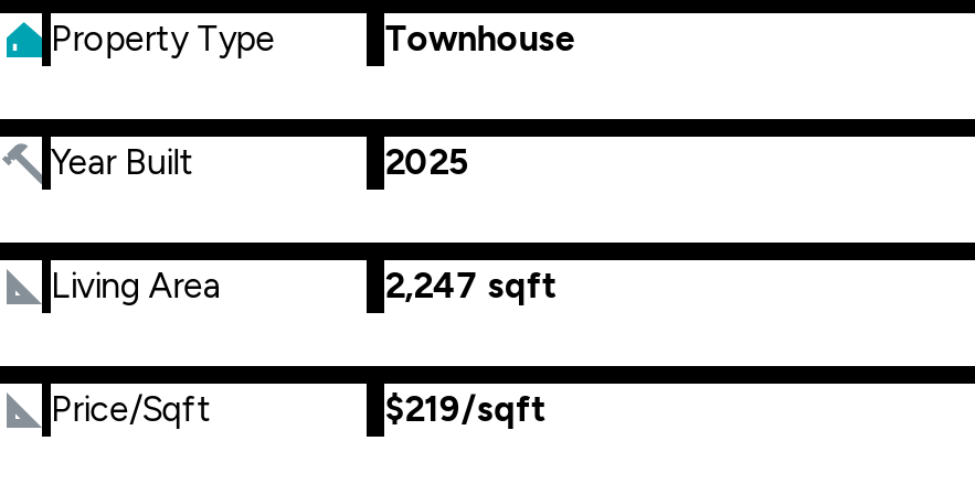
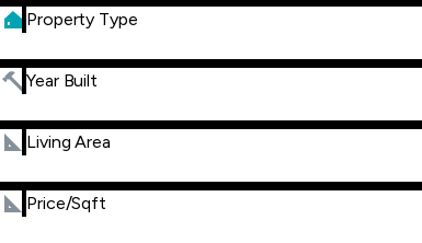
- Townhouse

- 2025

- 2,247 sqft

- $219/sqft
